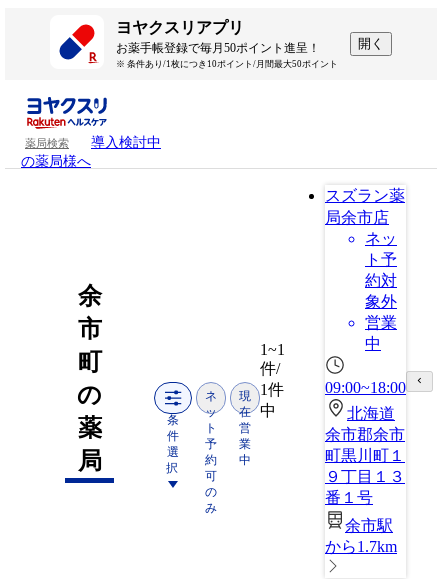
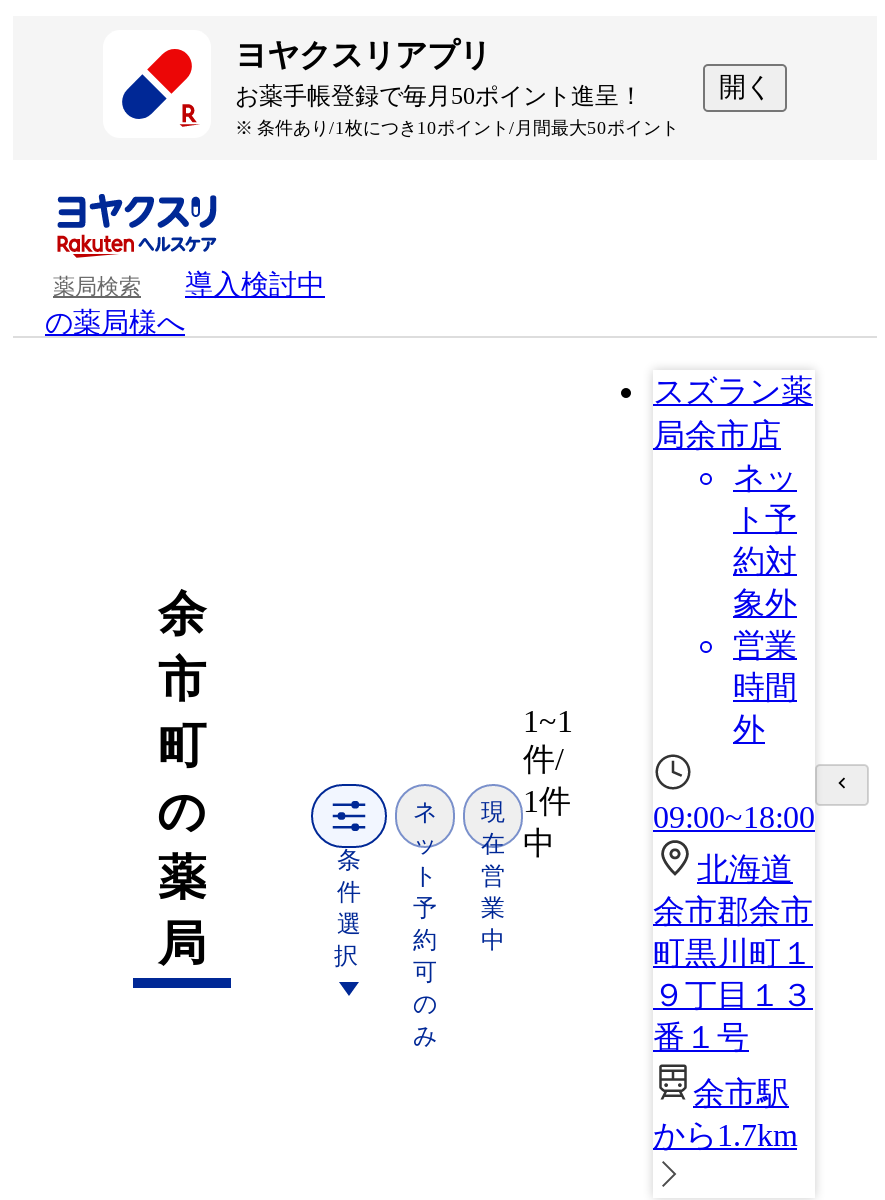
- 中
+ 時間
+ 外
